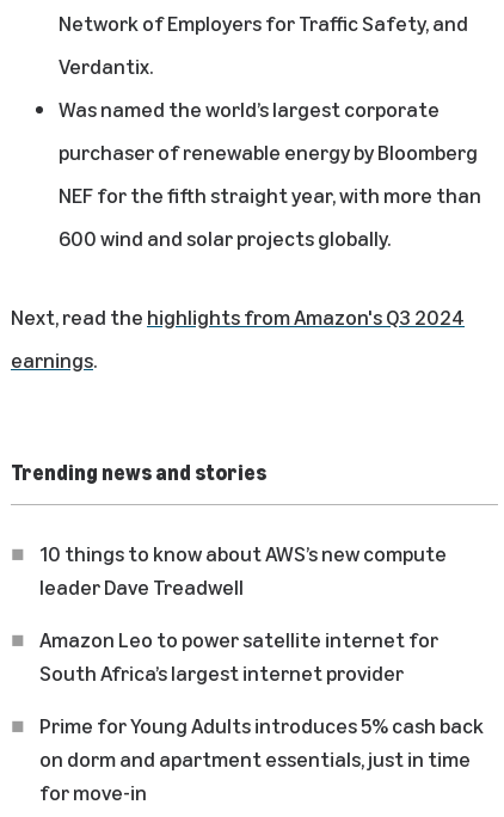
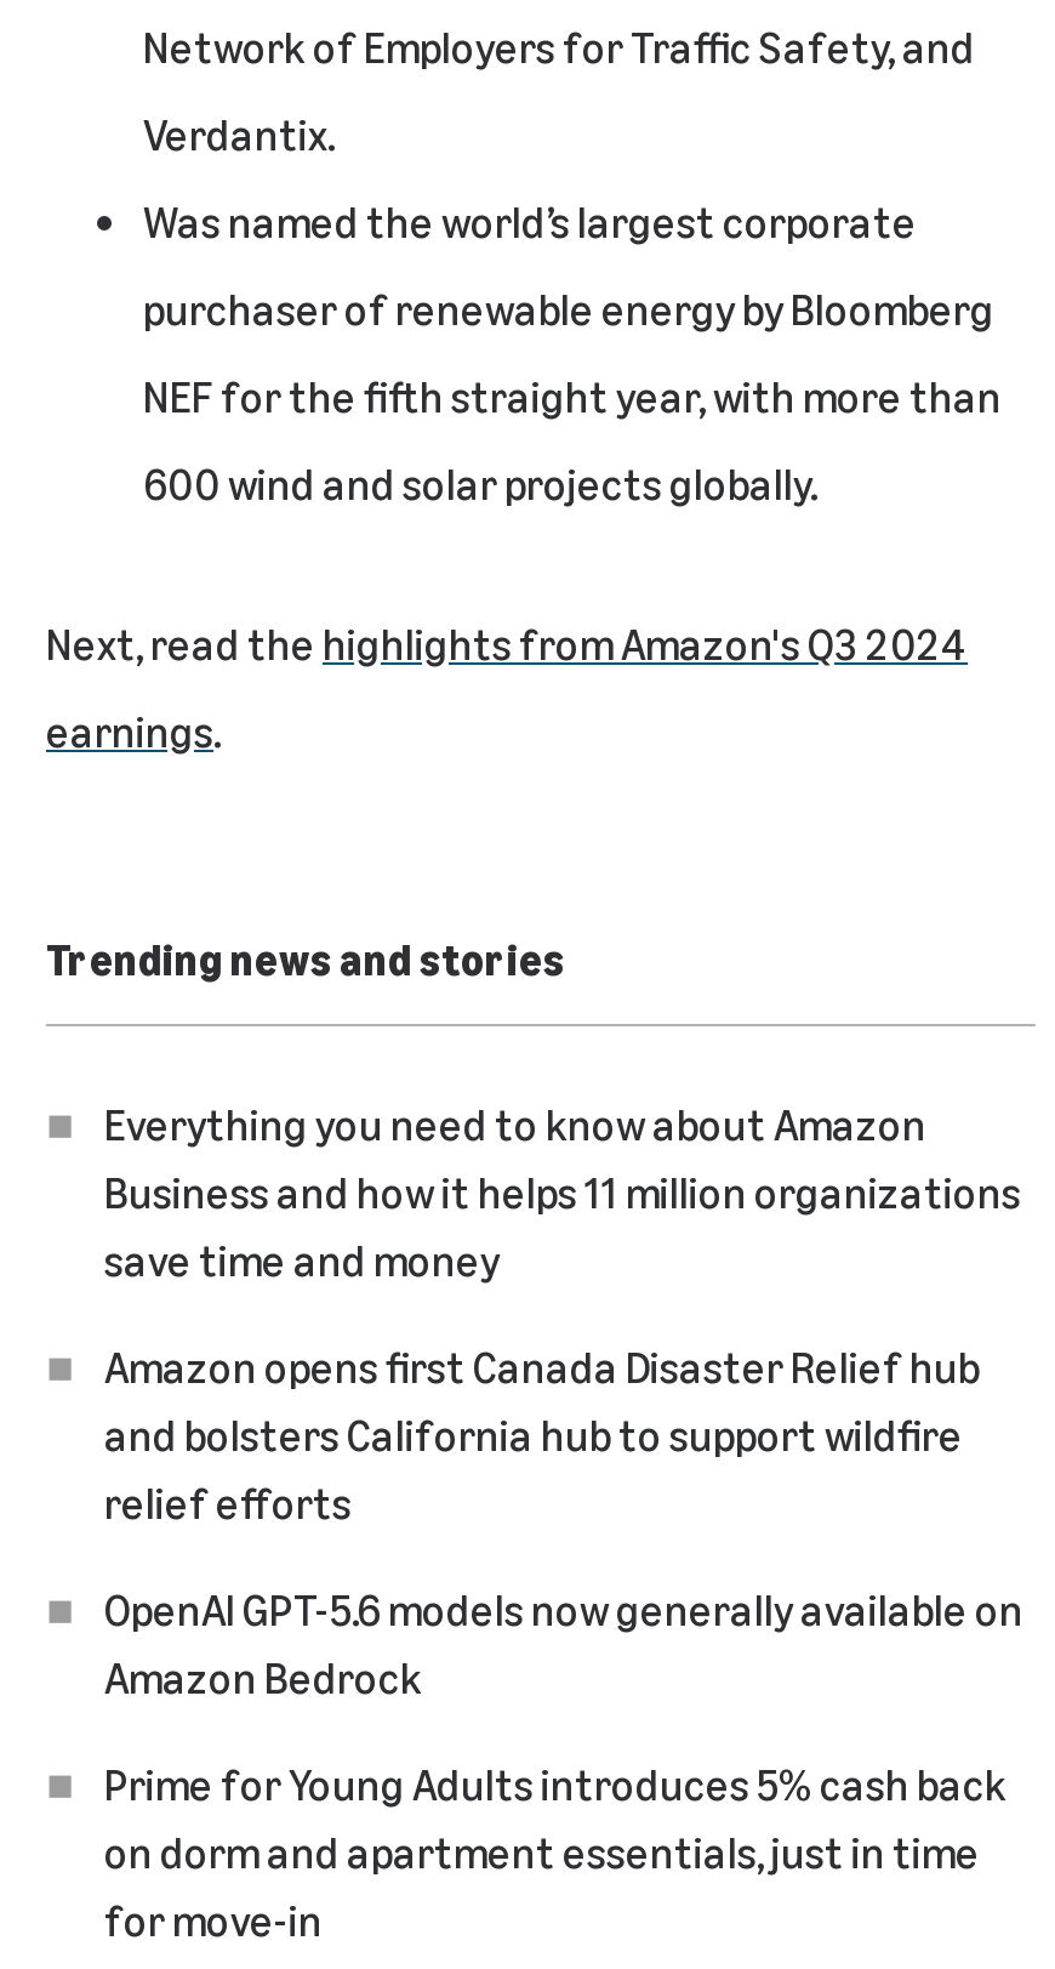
- 10 things to know about AWS’s new compute
- leader Dave Treadwell
- Amazon Leo to power satellite internet for
- South Africa’s largest internet provider
+ Everything you need to know about Amazon
+ Business and how it helps 11 million organizations
+ save time and money
+ Amazon opens first Canada Disaster Relief hub
+ and bolsters California hub to support wildfire
+ relief efforts
+ OpenAI GPT-5.6 models now generally available on
+ Amazon Bedrock
